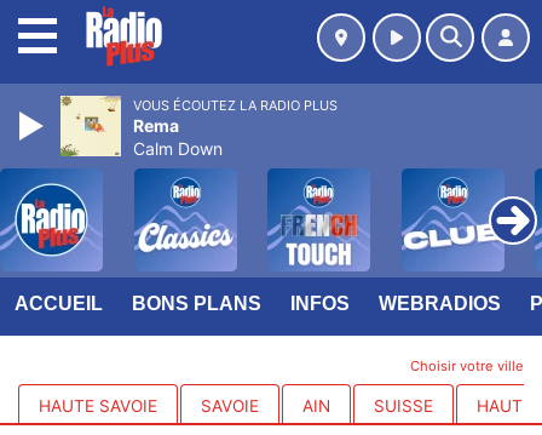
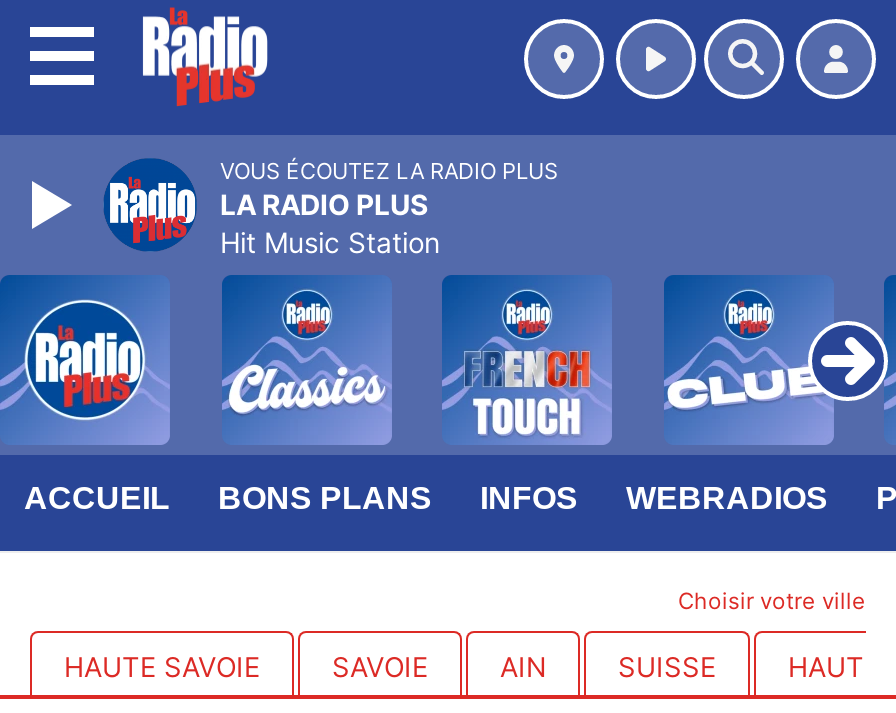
- [image]
- Rema
- Calm Down
+ [image]
+ LA RADIO PLUS
+ Hit Music Station
